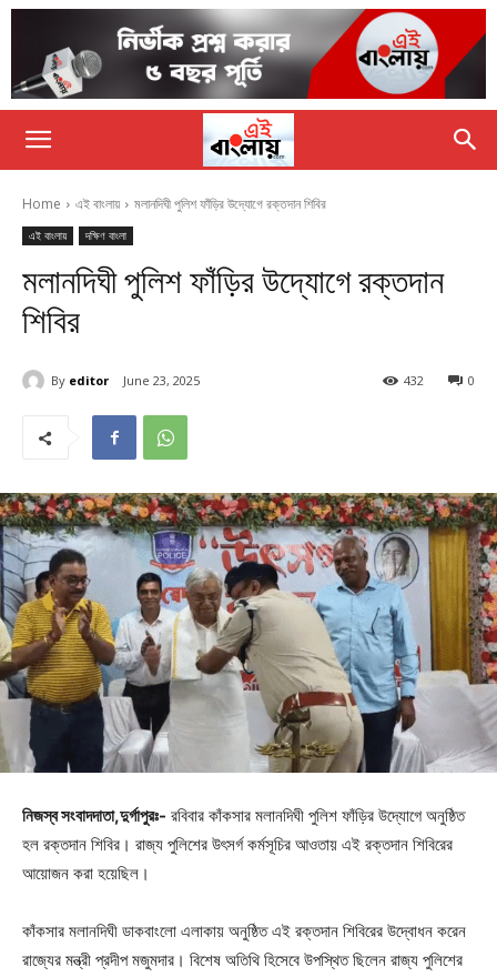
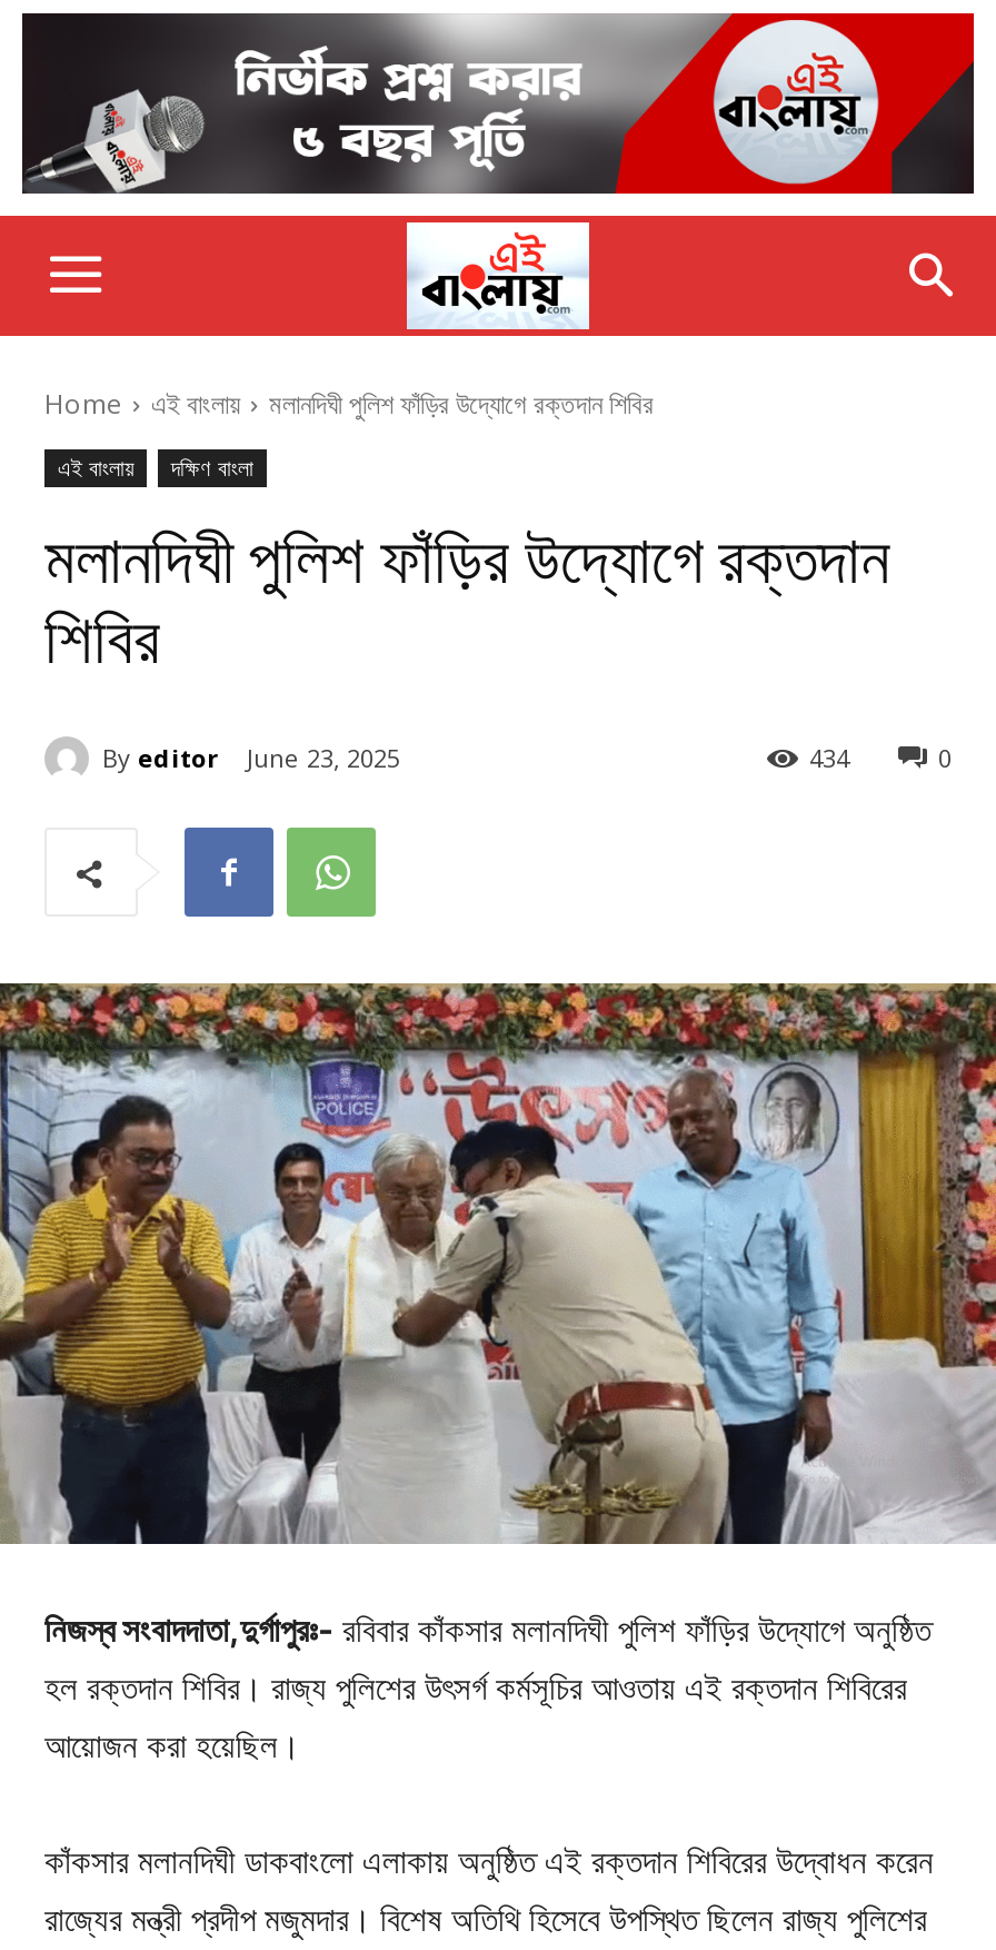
- 432
+ 434
